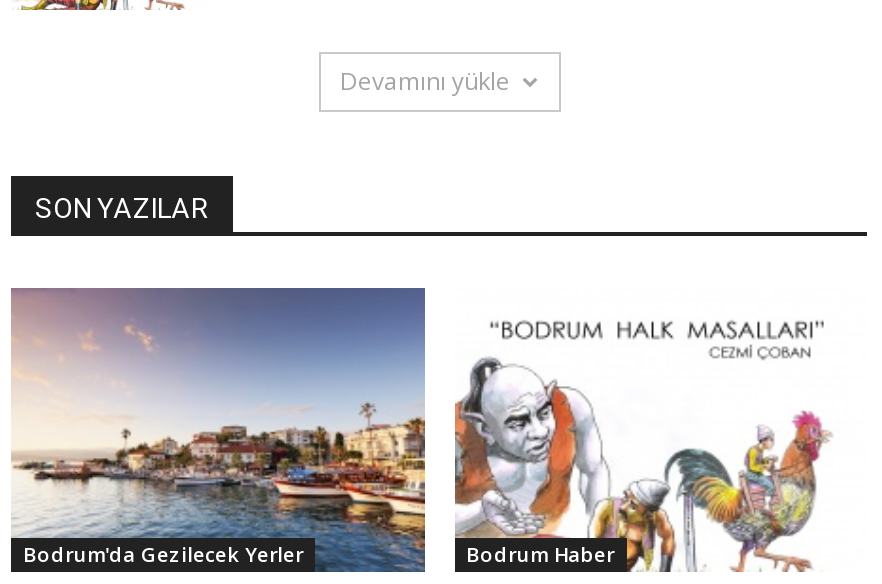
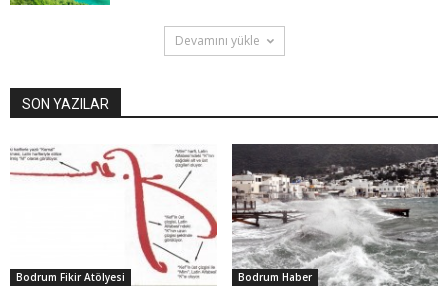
- [image]
- Bodrum'da Gezilecek Yerler
+ [image]
+ Bodrum Fikir Atölyesi

- [image]
+ [image]
